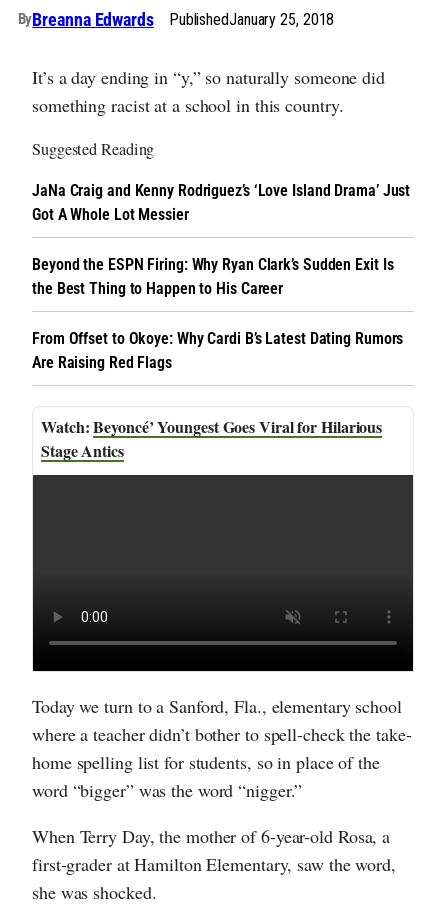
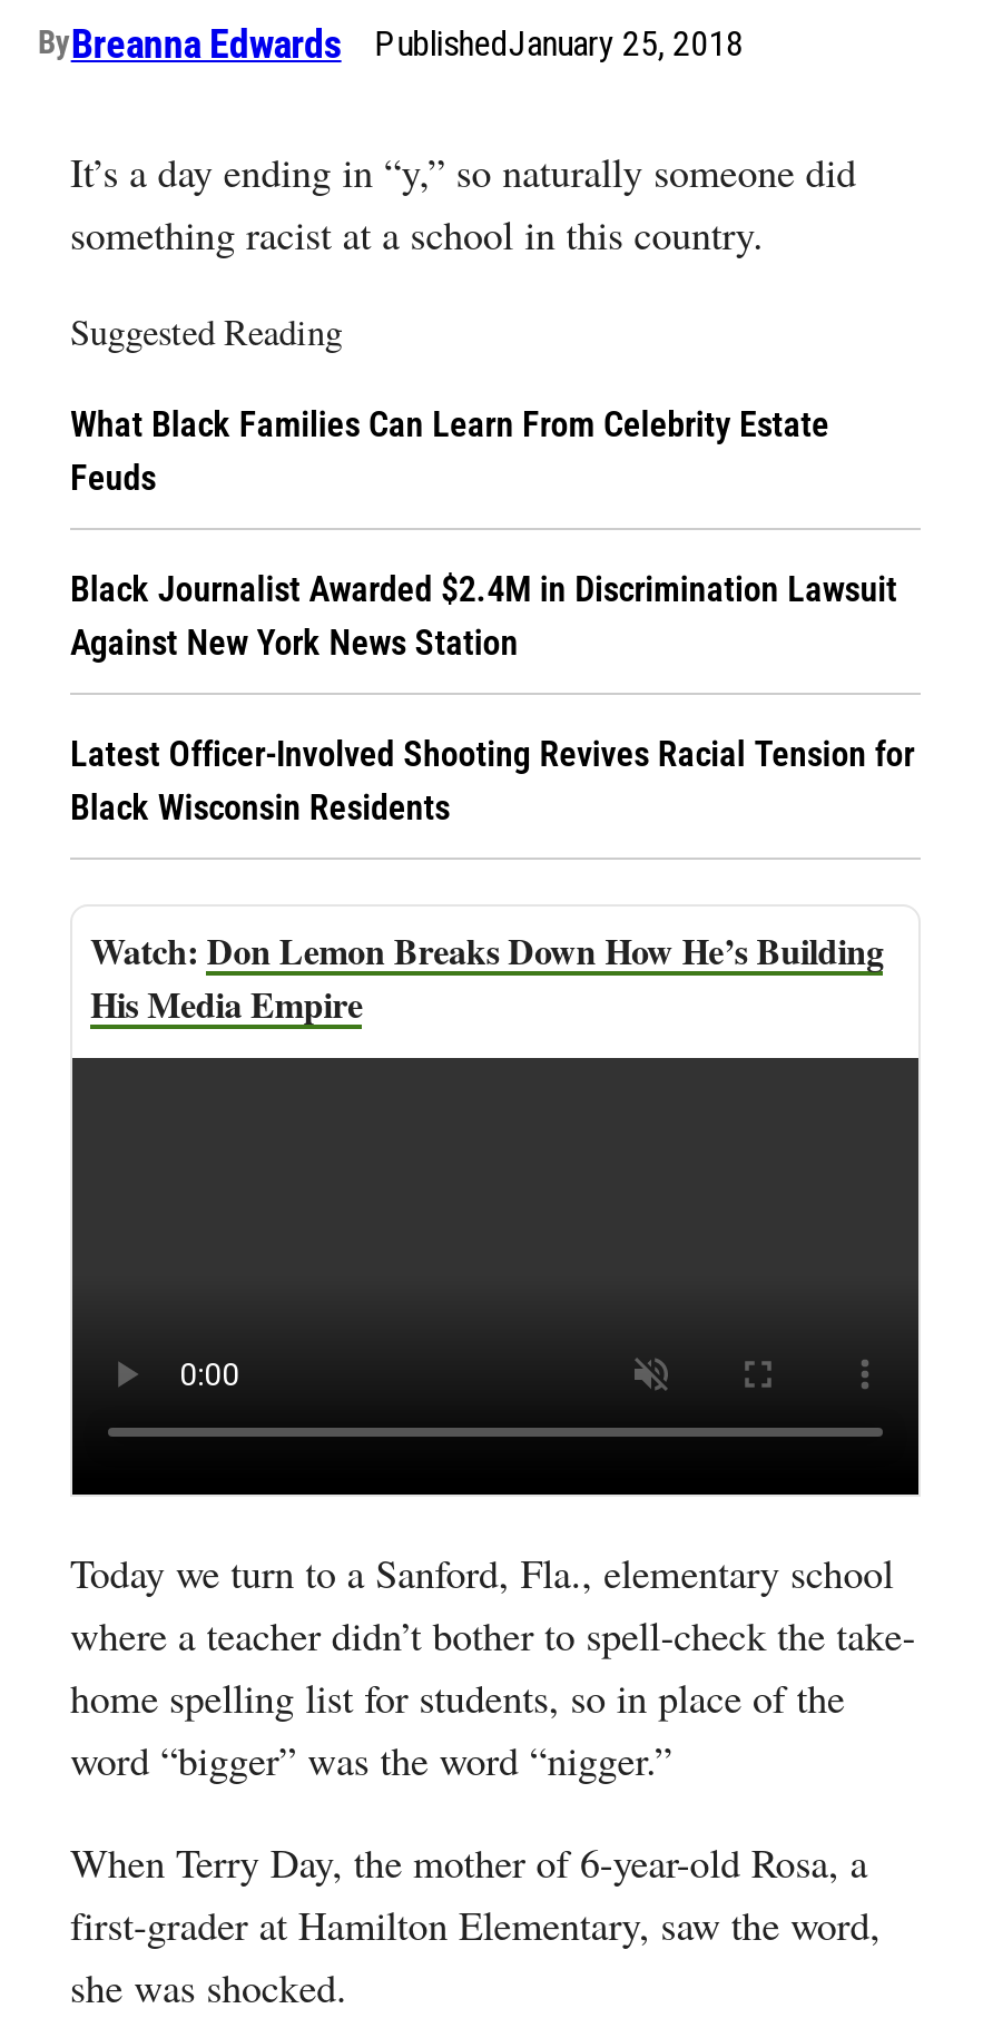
- JaNa Craig and Kenny Rodriguez’s ‘Love Island Drama’ Just
- Got A Whole Lot Messier
+ What Black Families Can Learn From Celebrity Estate
+ Feuds

- Beyond the ESPN Firing: Why Ryan Clark’s Sudden Exit Is
- the Best Thing to Happen to His Career
+ Black Journalist Awarded $2.4M in Discrimination Lawsuit
+ Against New York News Station

- From Offset to Okoye: Why Cardi B’s Latest Dating Rumors
- Are Raising Red Flags
+ Latest Officer-Involved Shooting Revives Racial Tension for
+ Black Wisconsin Residents

- Beyoncé’ Youngest Goes Viral for Hilarious
- Stage Antics
+ Don Lemon Breaks Down How He’s Building
+ His Media Empire
